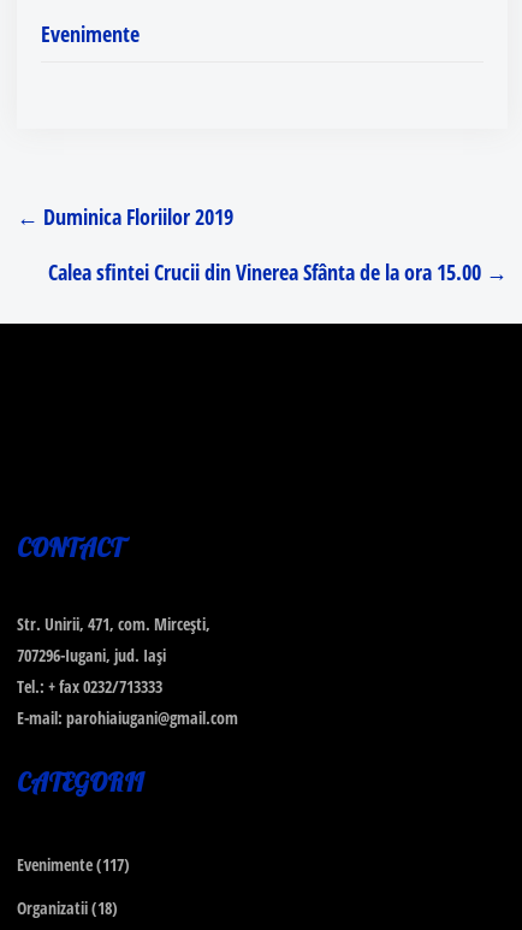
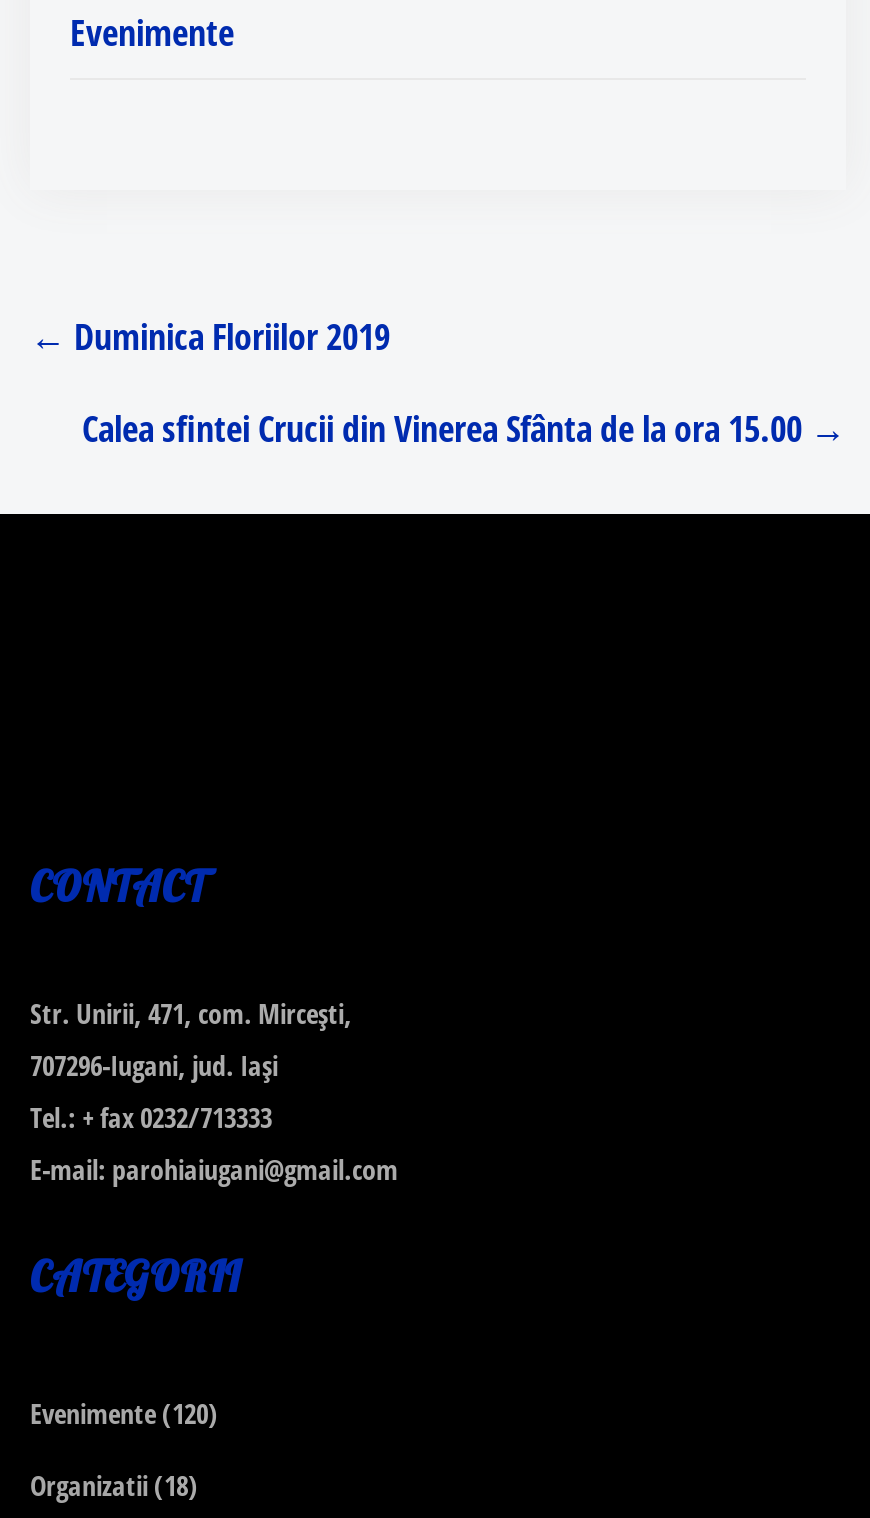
- Evenimente (117)
+ Evenimente (120)
